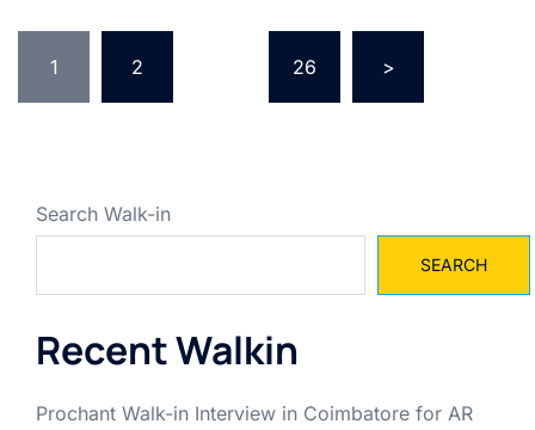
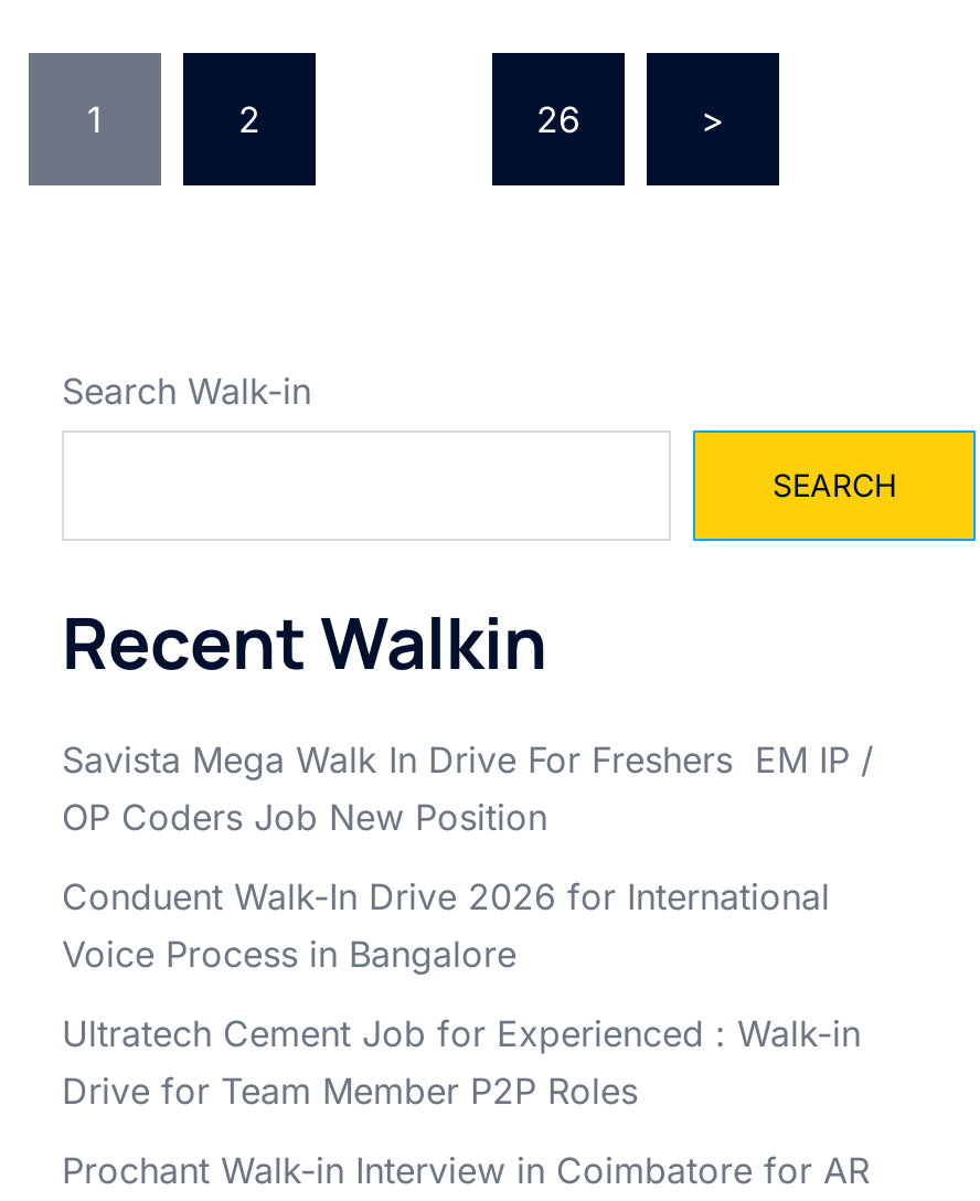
+ Savista Mega Walk In Drive For Freshers EM IP /
+ OP Coders Job New Position
+ Conduent Walk-In Drive 2026 for International
+ Voice Process in Bangalore
+ Ultratech Cement Job for Experienced : Walk-in
+ Drive for Team Member P2P Roles
